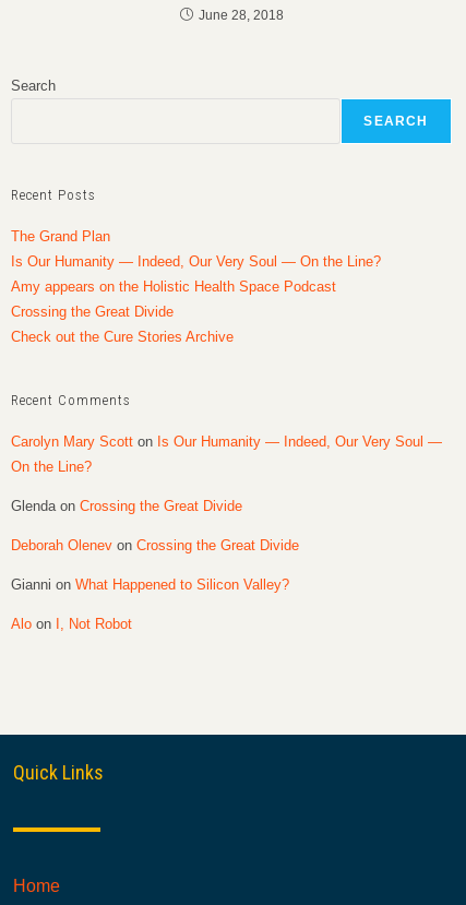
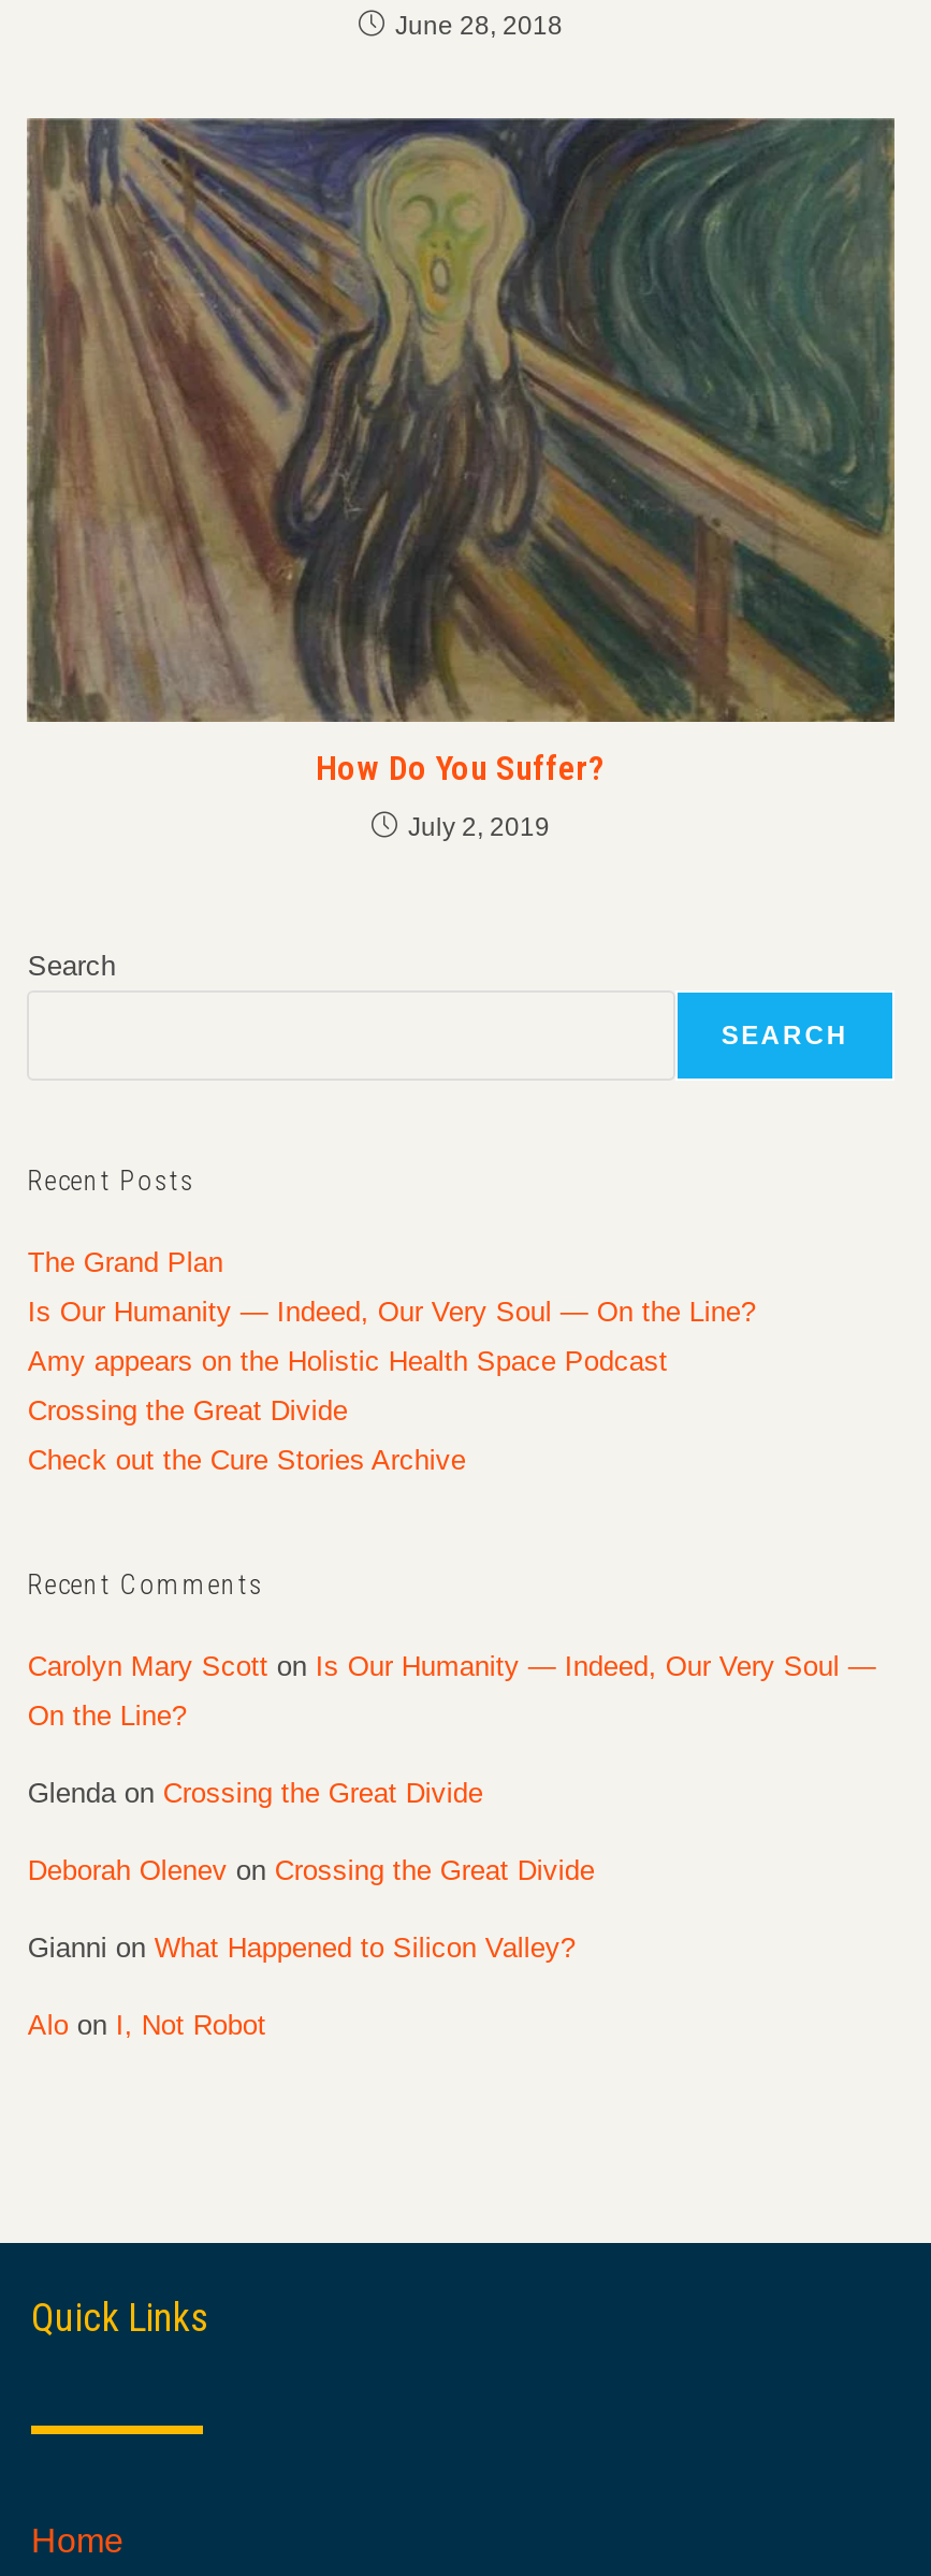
+ [image]
+ How Do You Suffer?
+ July 2, 2019
